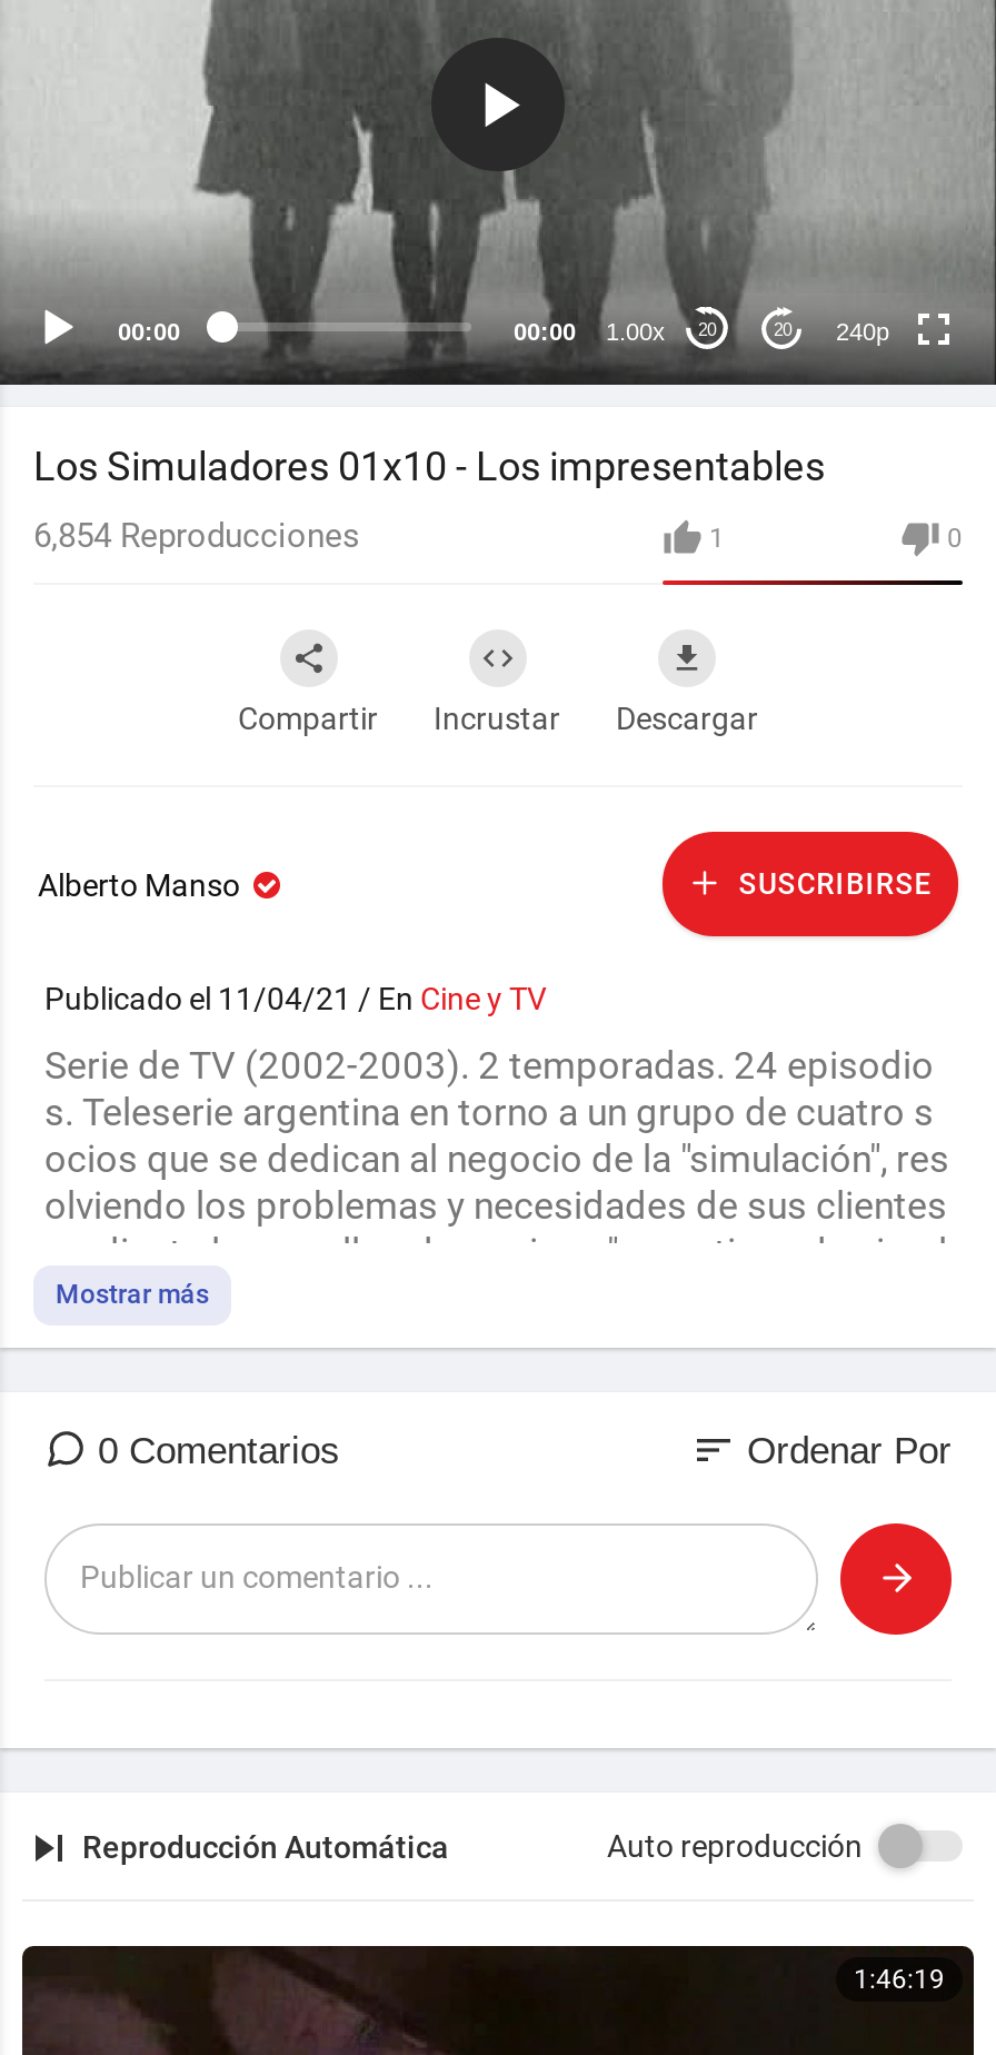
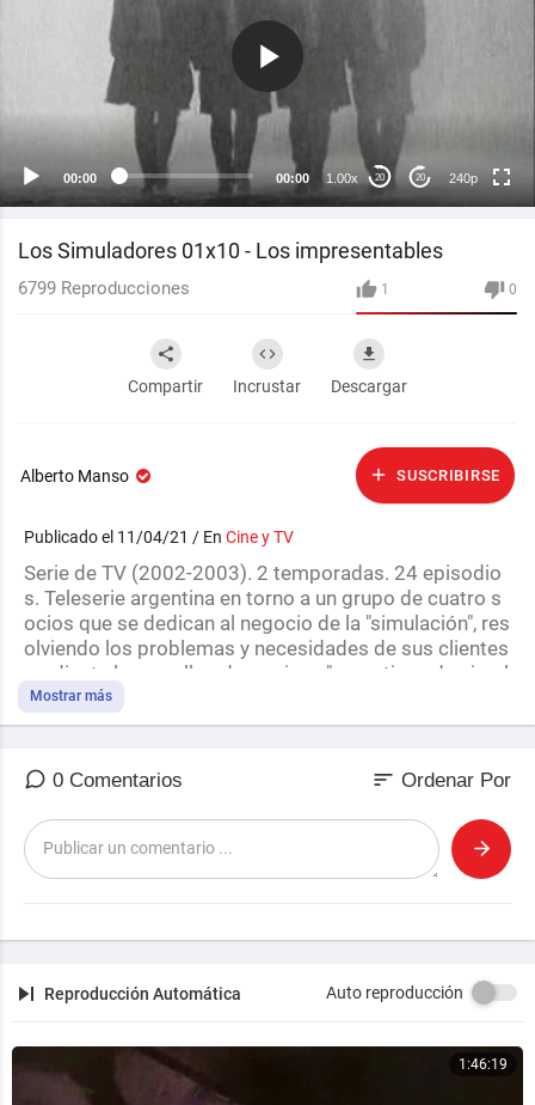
- 6,854 Reproducciones
+ 6799 Reproducciones
